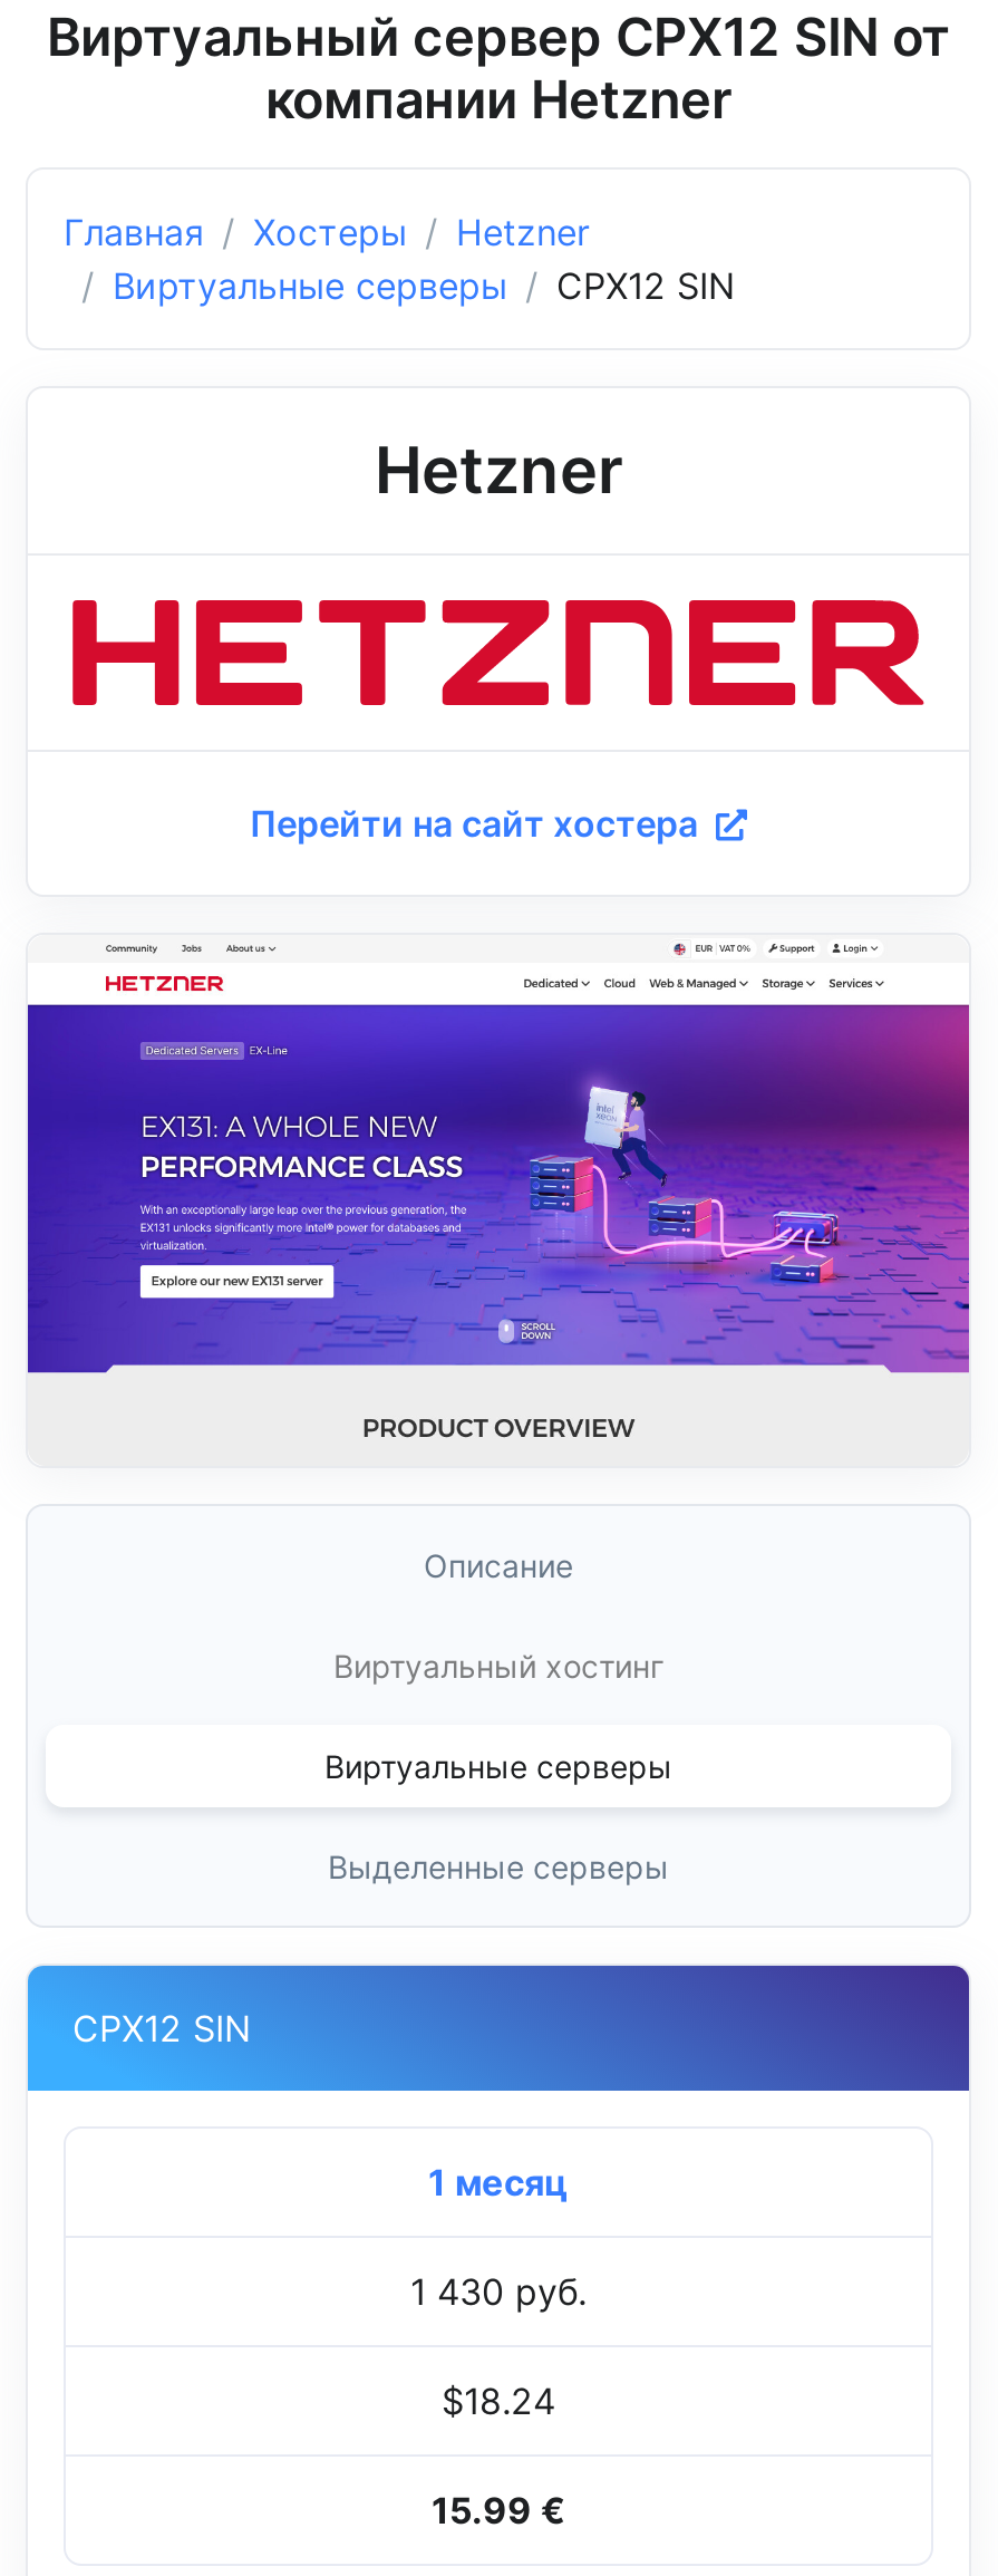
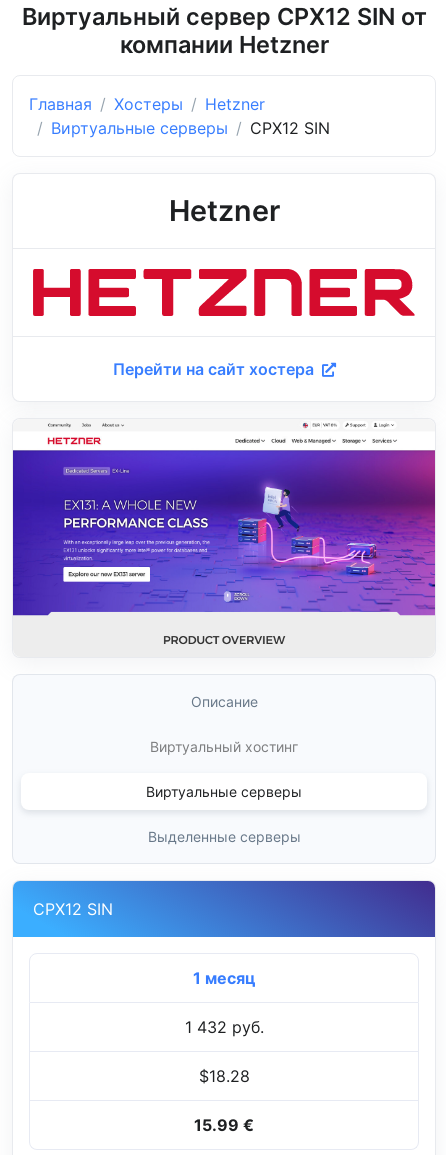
- 1 430 руб.
+ 1 432 руб.

- $18.24
+ $18.28
